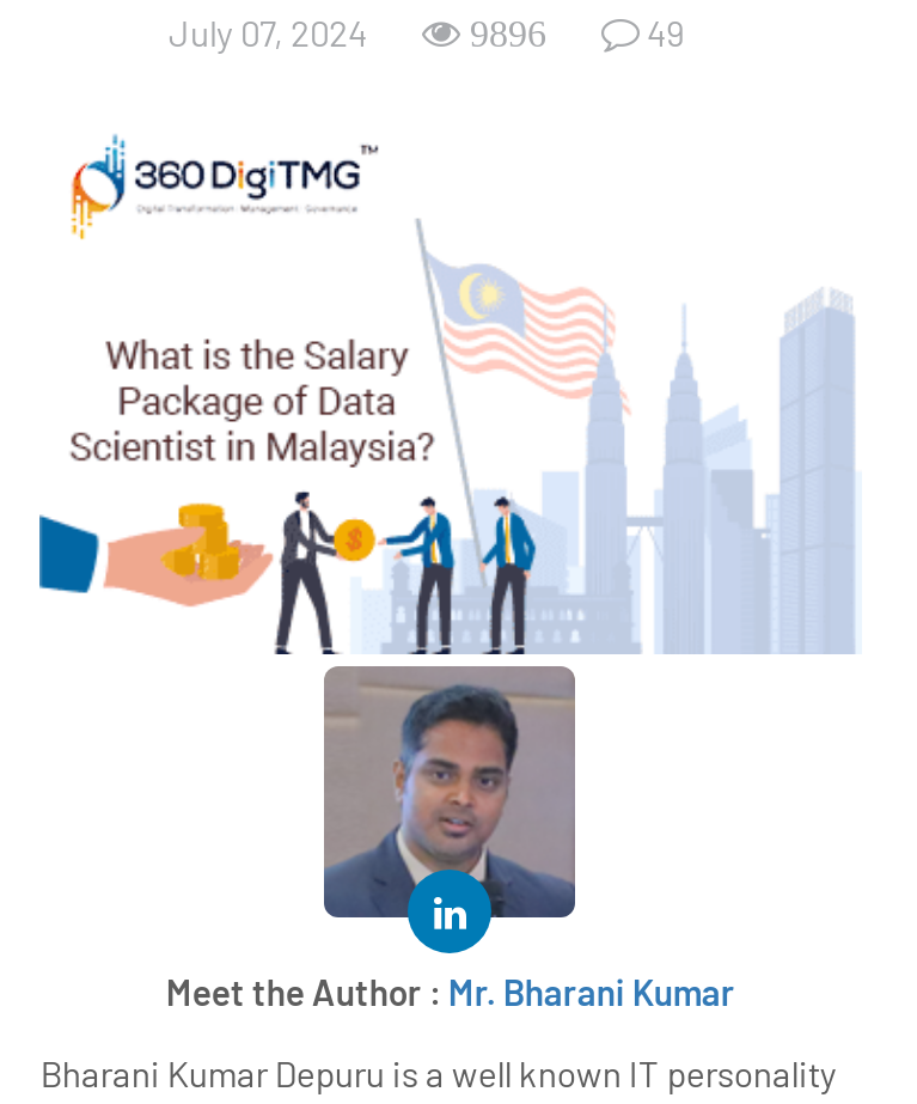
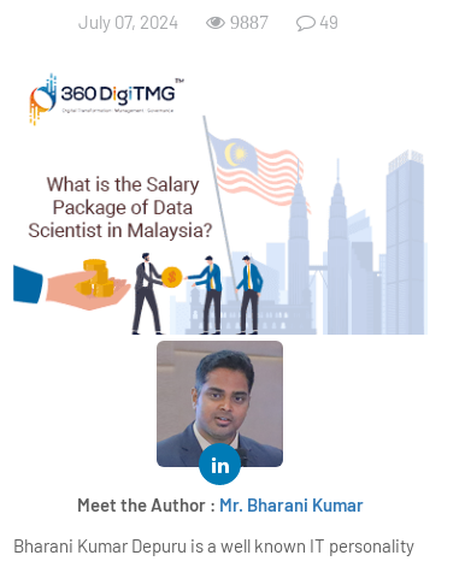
- 9896
+ 9887
